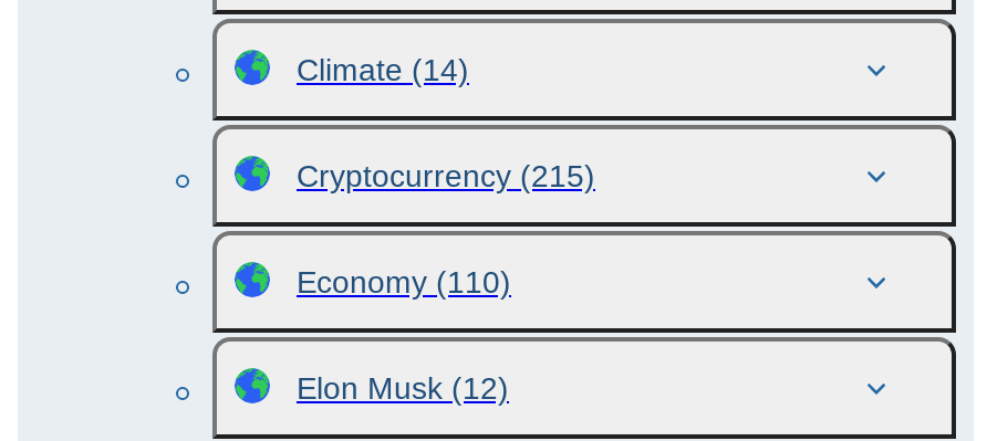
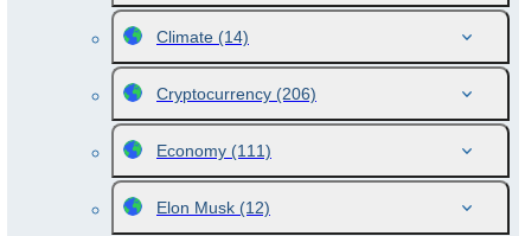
- Cryptocurrency (215)
+ Cryptocurrency (206)

- Economy (110)
+ Economy (111)
